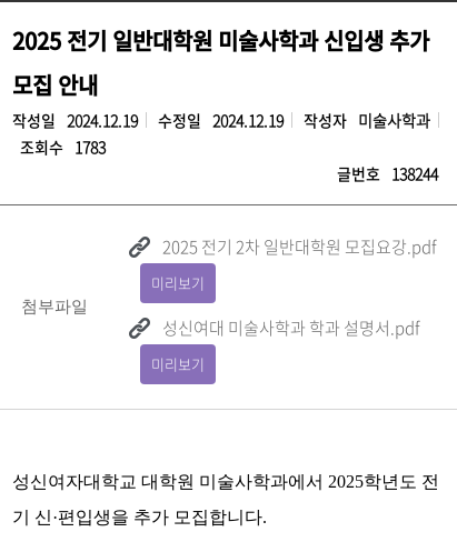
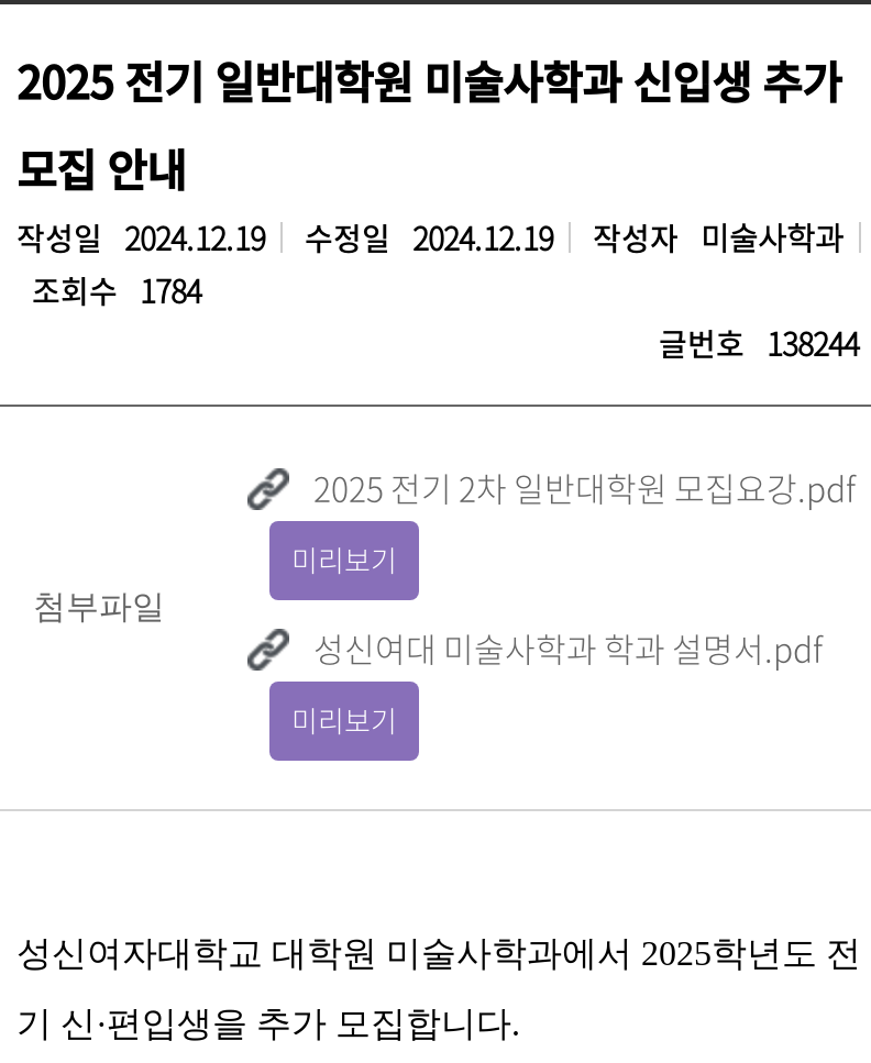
- 조회수 1783
+ 조회수 1784
